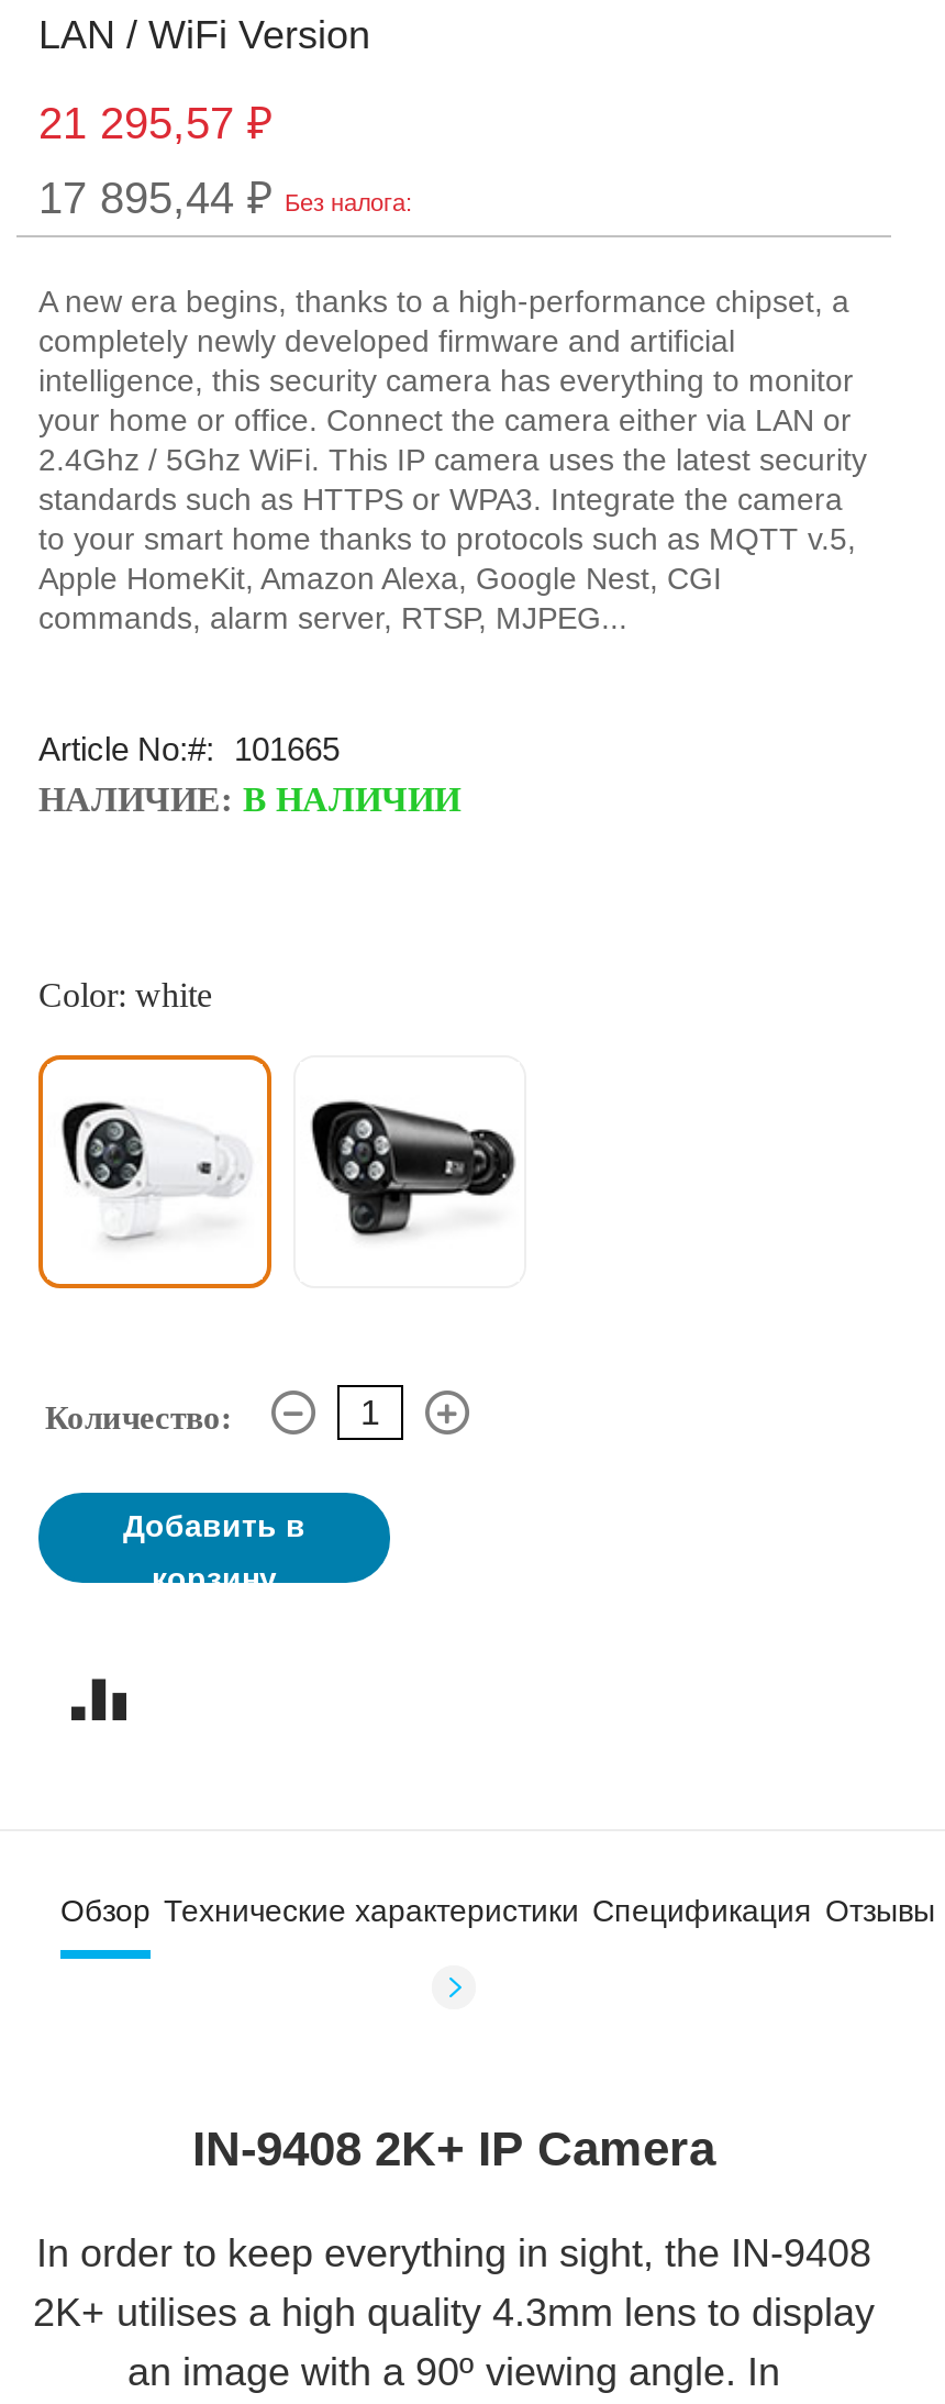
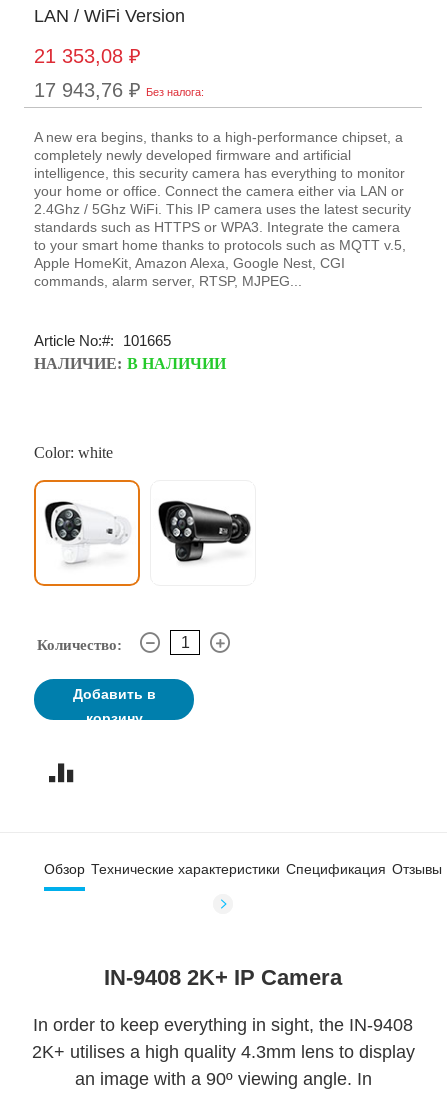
- 21 295,57 ₽
+ 21 353,08 ₽

- 17 895,44 ₽
+ 17 943,76 ₽
